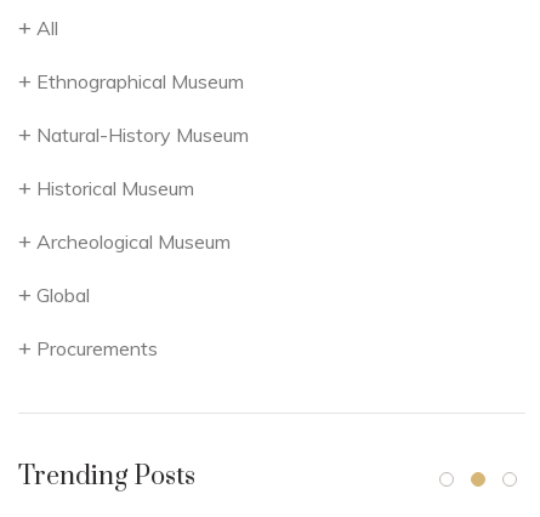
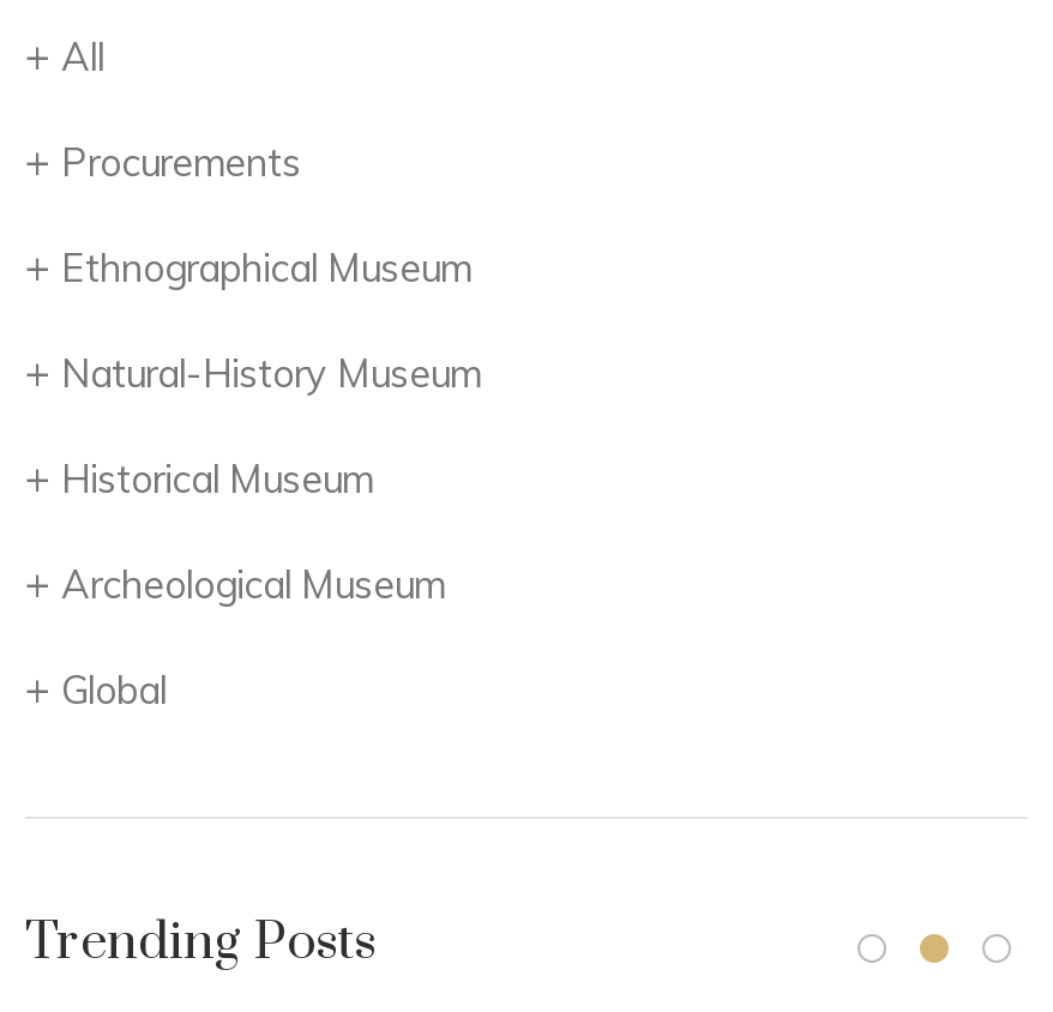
moved down: Ethnographical Museum | Natural-History Museum | Historical Museum | Archeological Museum | Global

moved up: Procurements
